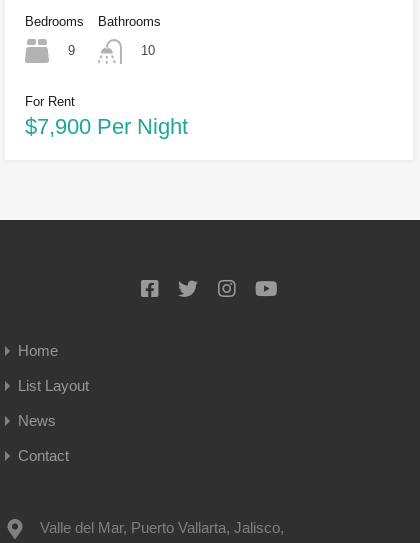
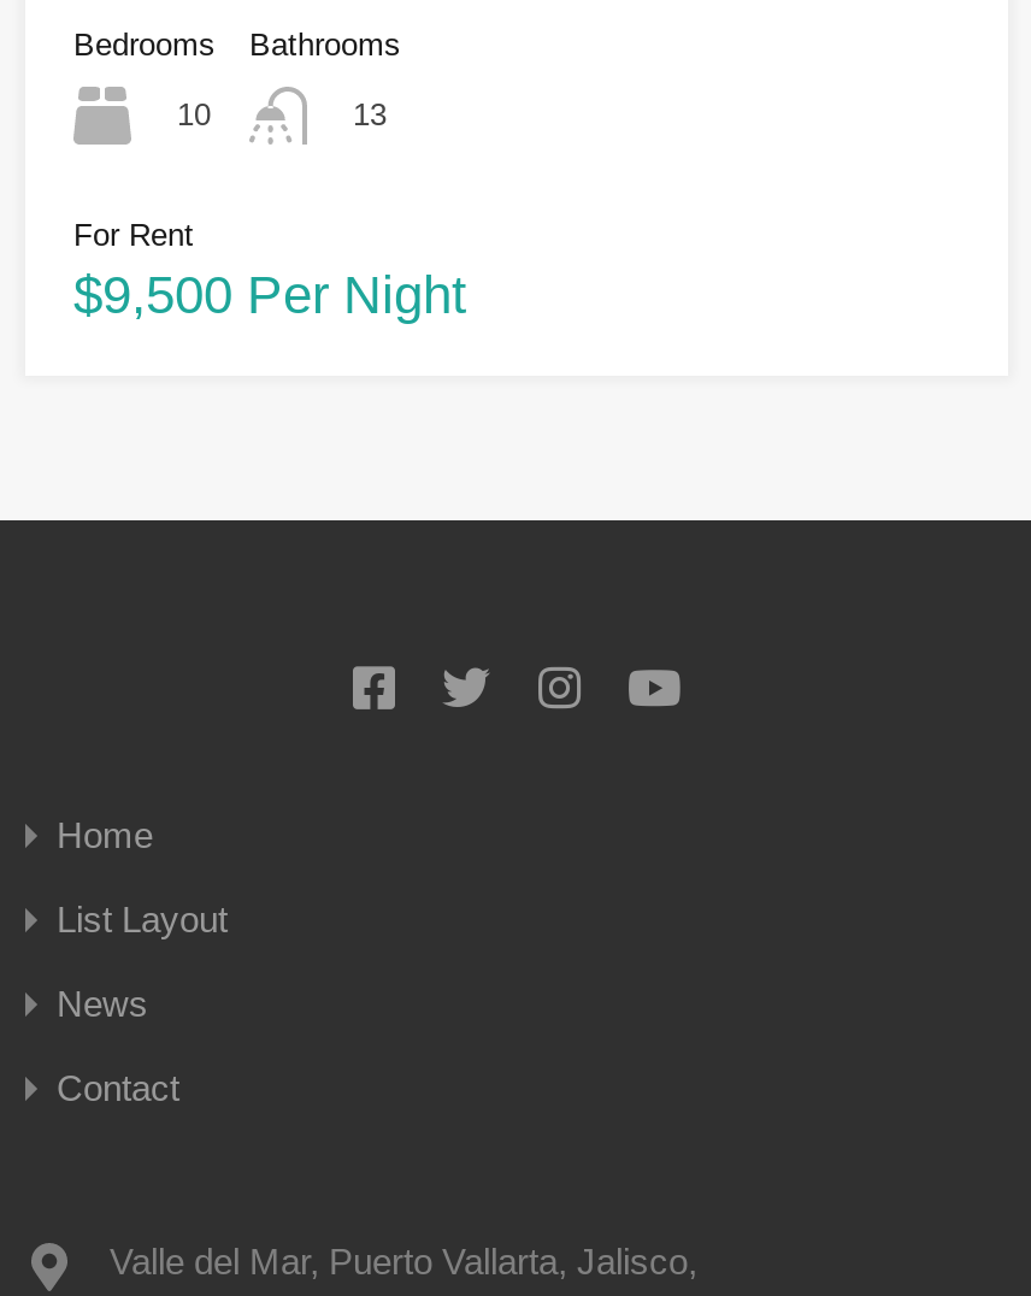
- 9
+ 10

- 10
+ 13

- $7,900 Per Night
+ $9,500 Per Night
